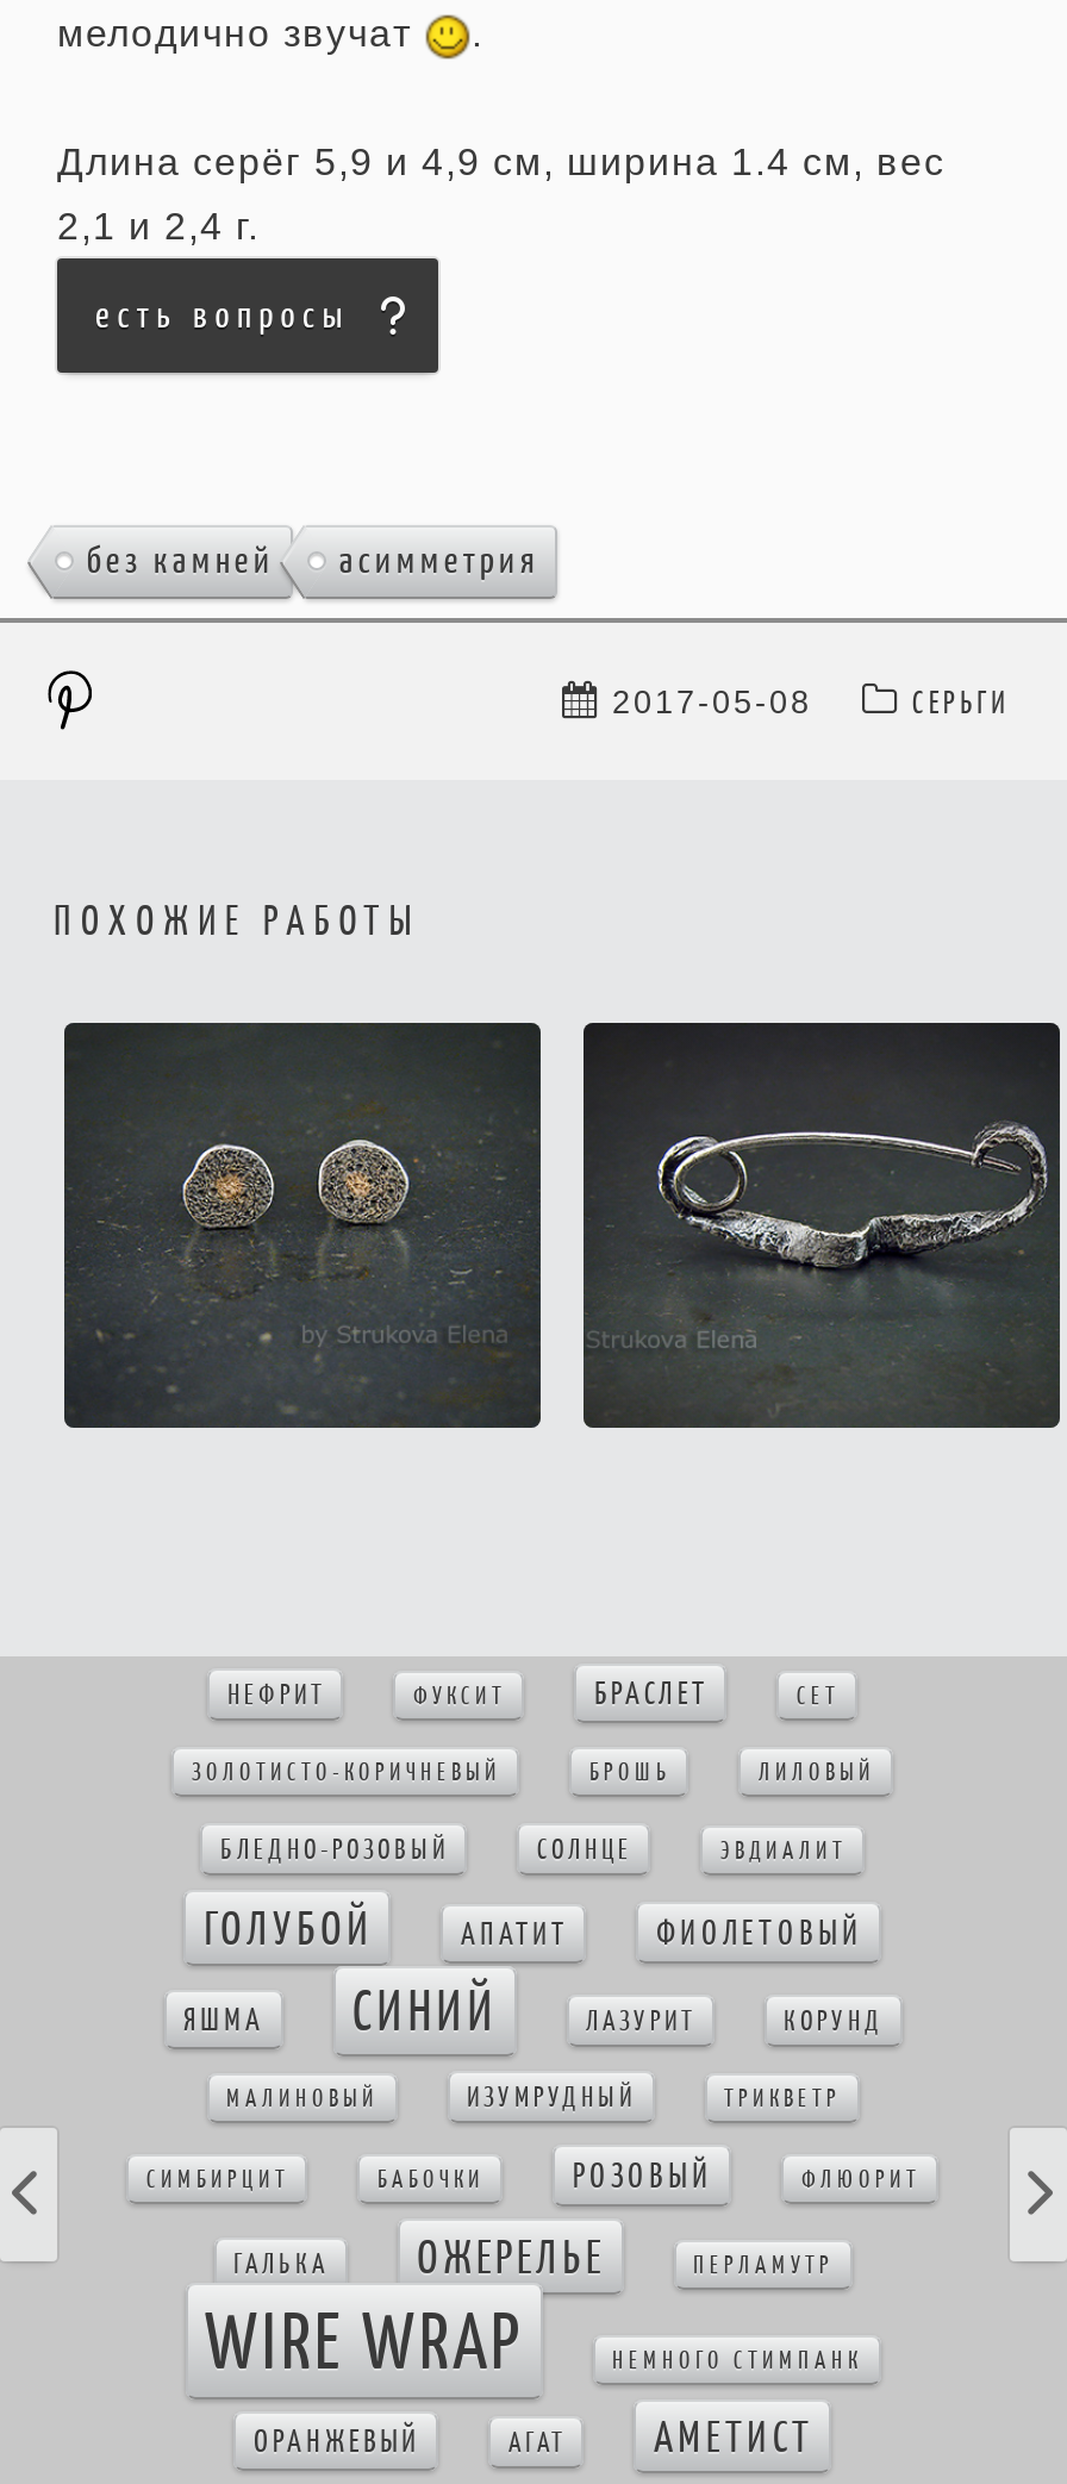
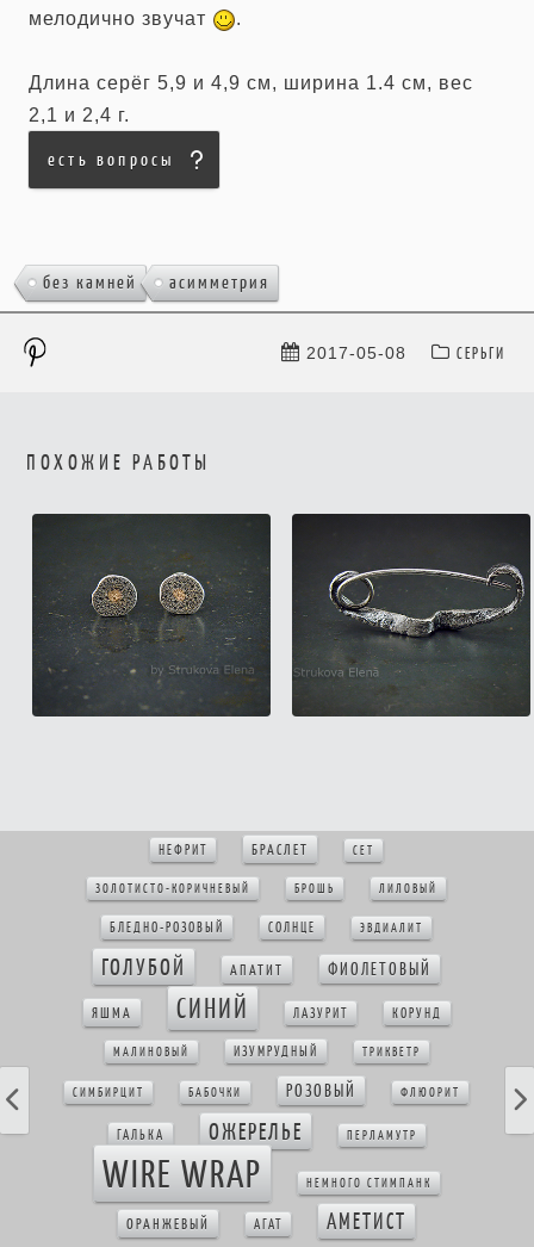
- ФУКСИТ
